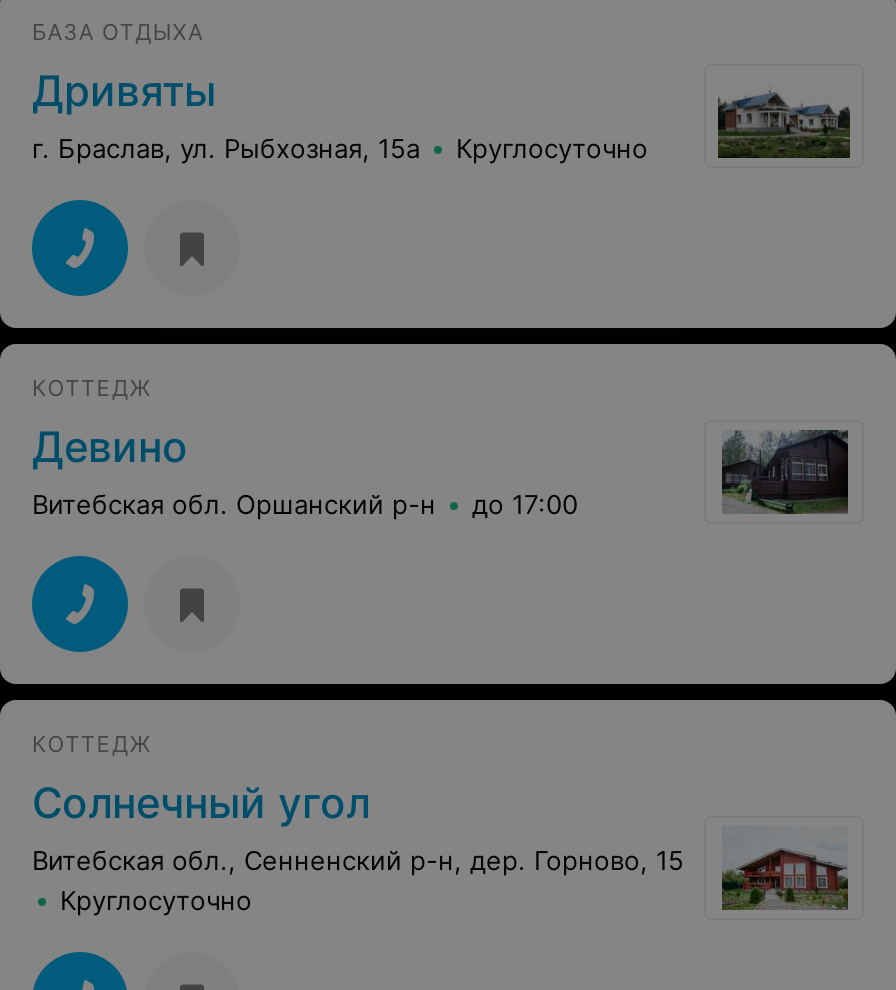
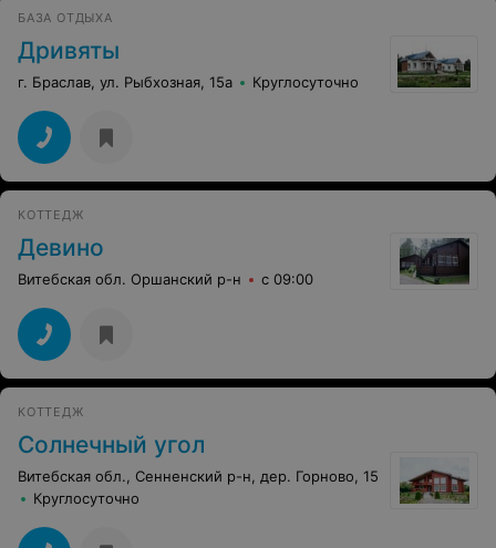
- Витебская обл. Оршанский р-н до 17:00
+ Витебская обл. Оршанский р-н с 09:00
